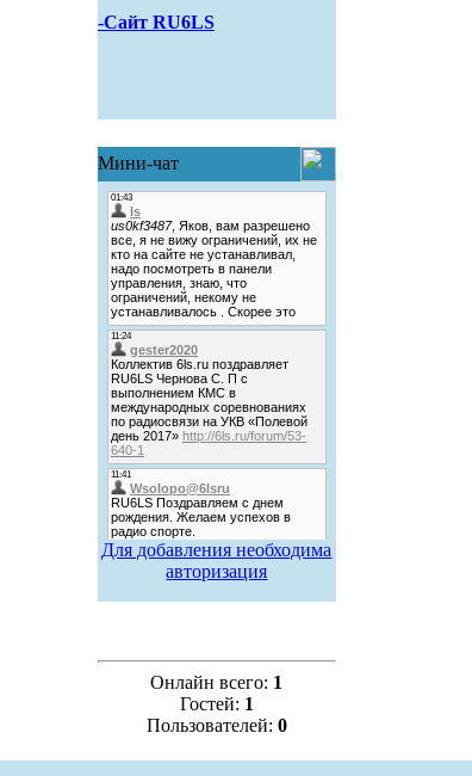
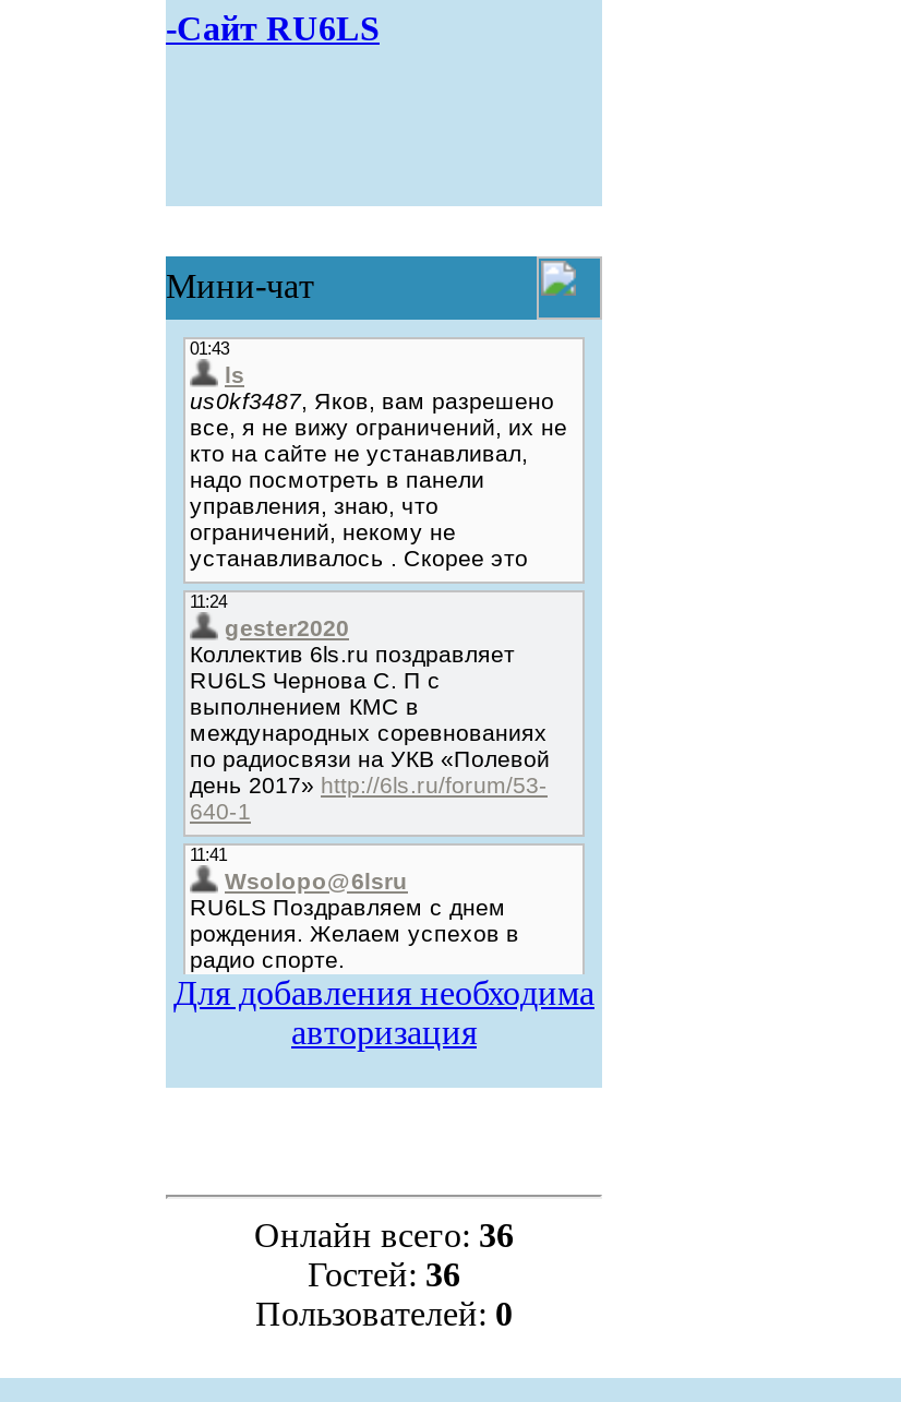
- Онлайн всего: 1
+ Онлайн всего: 36

- Гостей: 1
+ Гостей: 36
